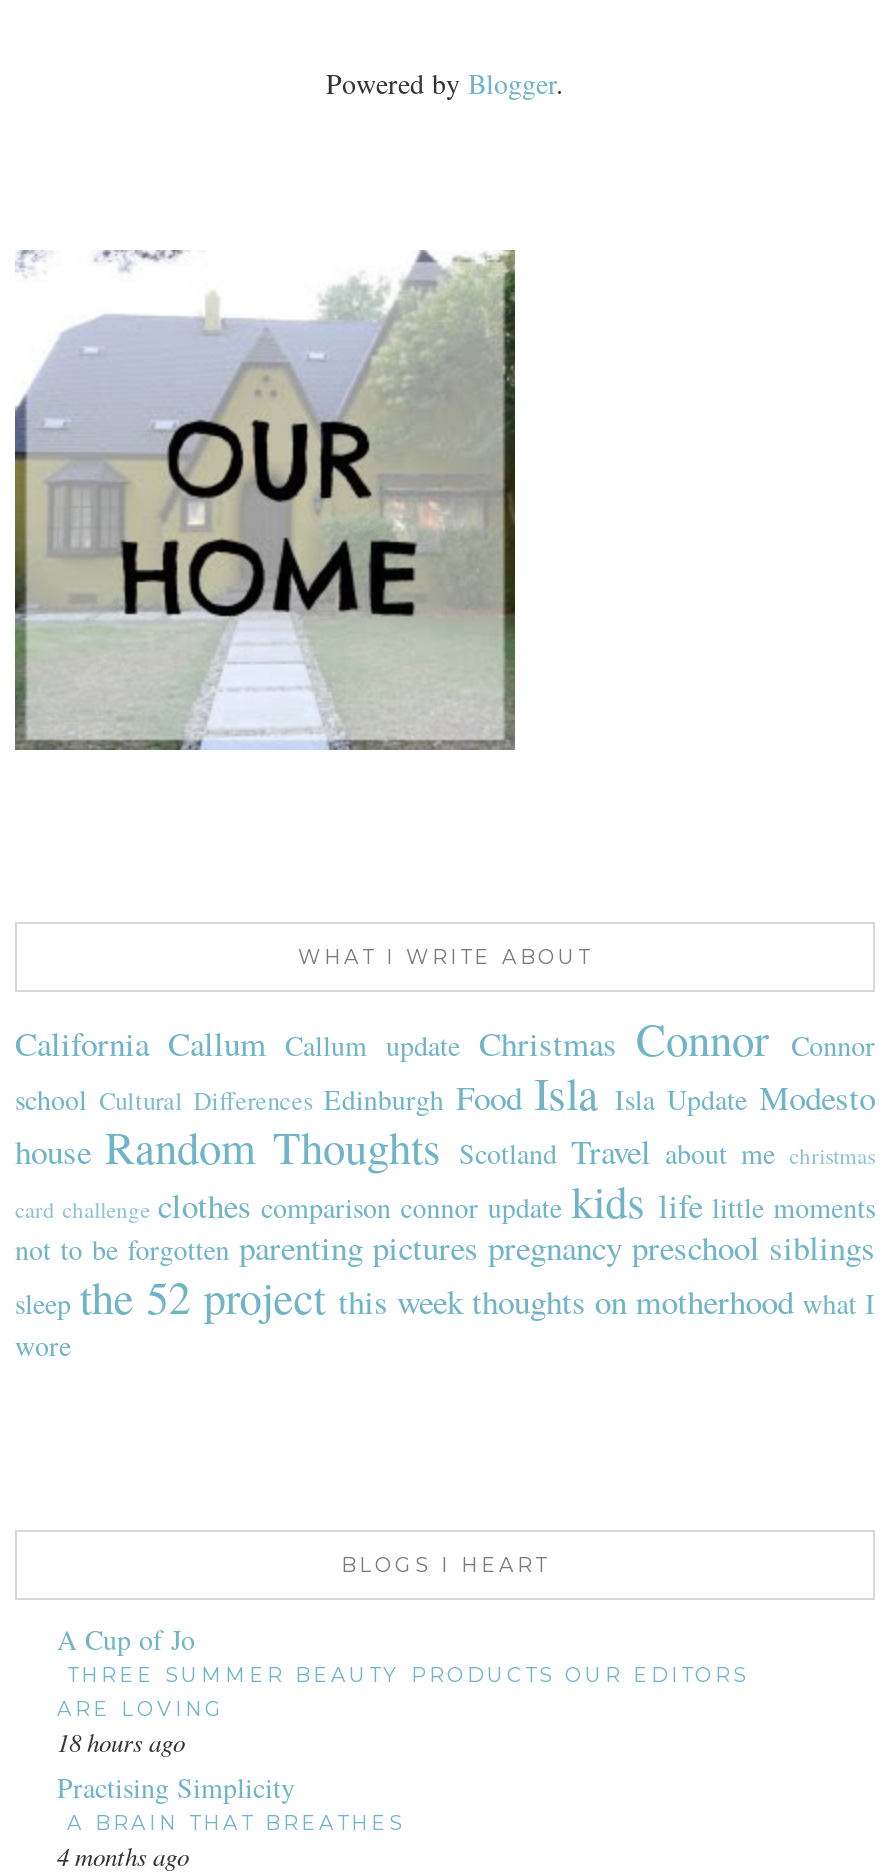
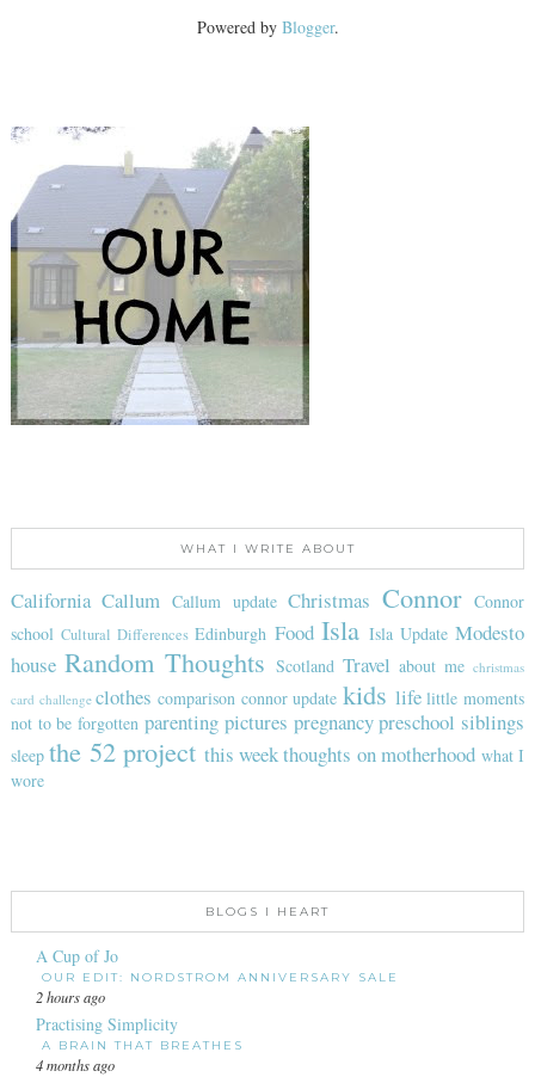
- THREE SUMMER BEAUTY PRODUCTS OUR EDITORS
- ARE LOVING
- 18 hours ago
+ OUR EDIT: NORDSTROM ANNIVERSARY SALE
+ 2 hours ago
